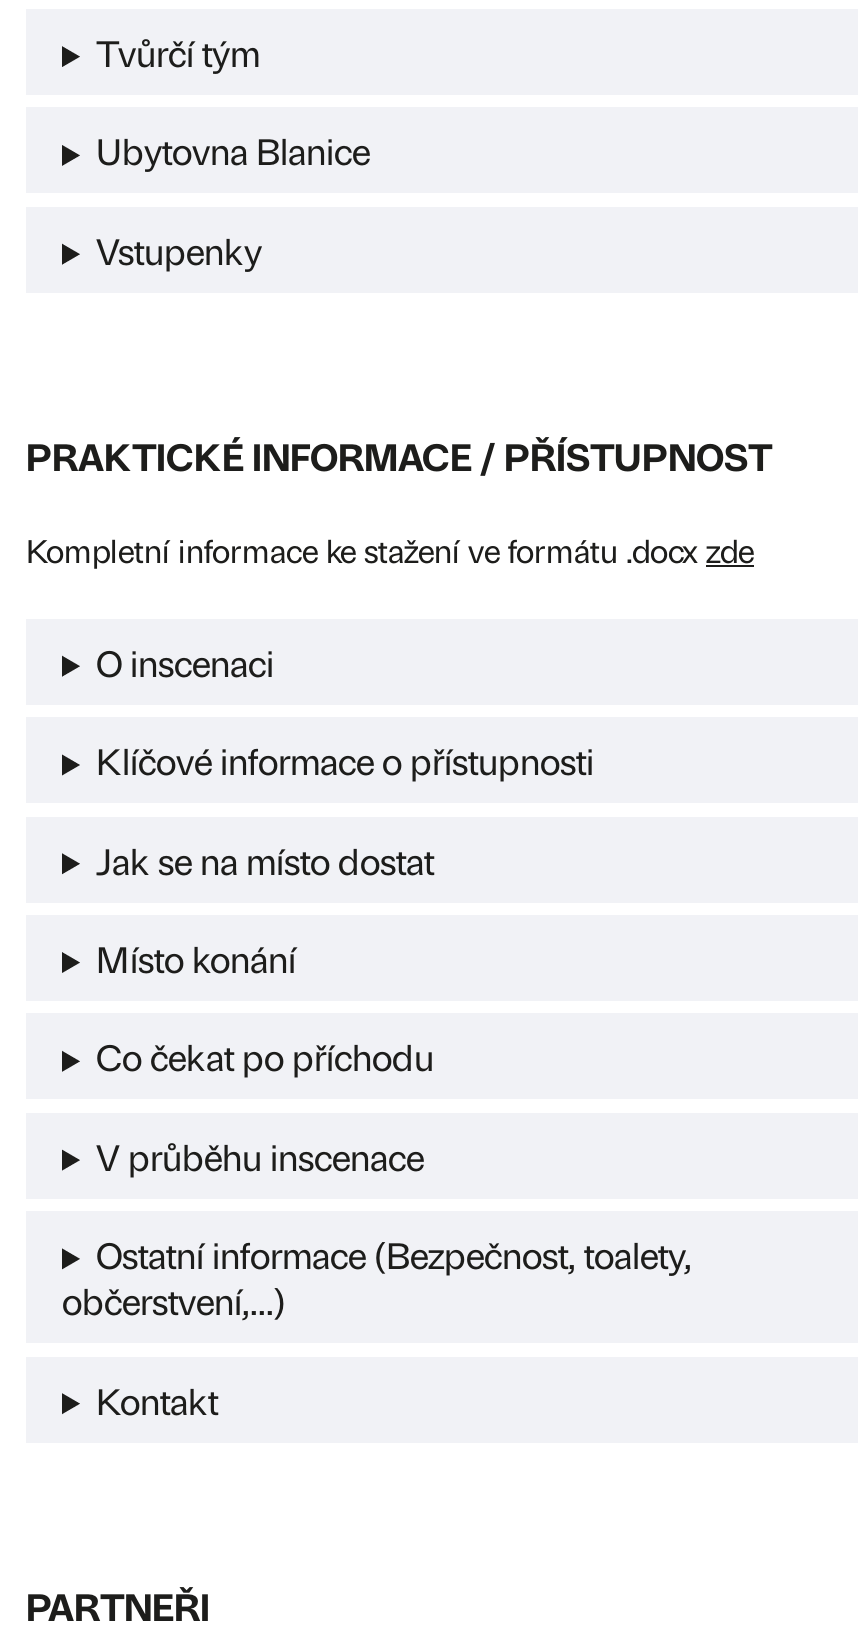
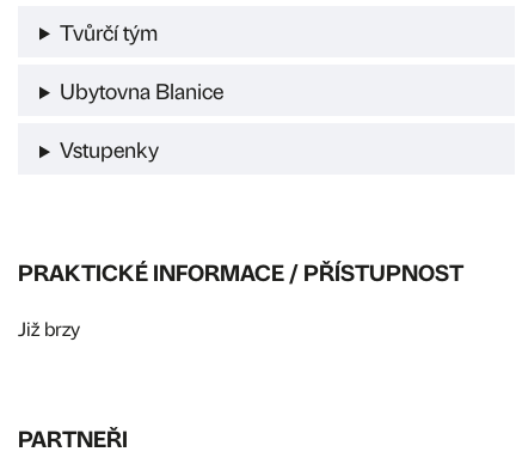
- Kompletní informace ke stažení ve formátu .docx zde
- O inscenaci
- Klíčové informace o přístupnosti
- Jak se na místo dostat
- Místo konání
- Co čekat po příchodu
- V průběhu inscenace
- Ostatní informace (Bezpečnost, toalety,
- občerstvení,...)
- Kontakt
+ Již brzy
